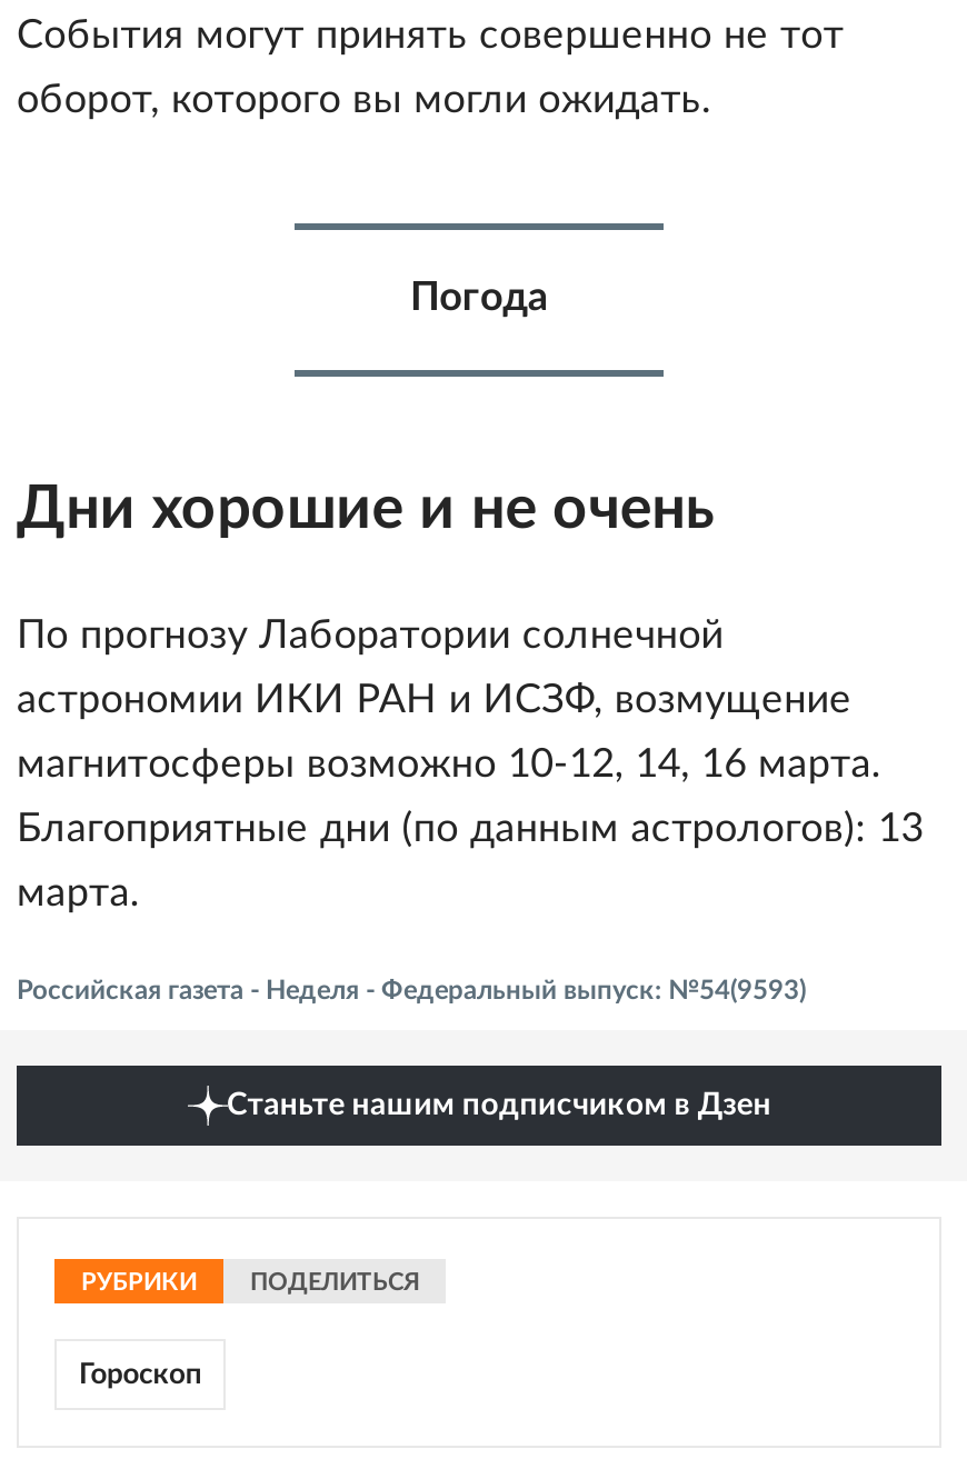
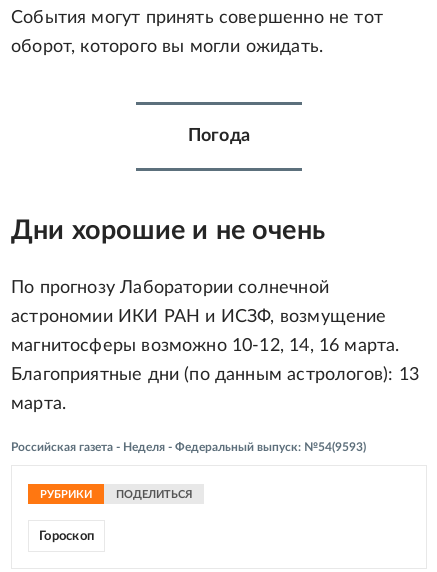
- Станьте нашим подписчиком в Дзен
